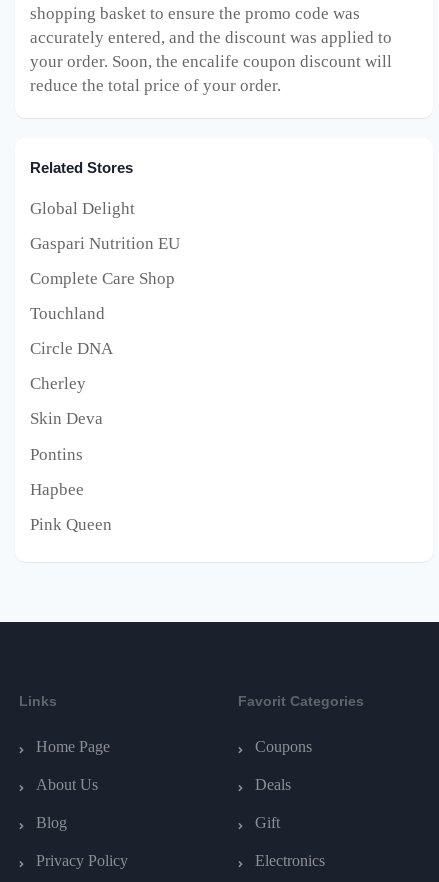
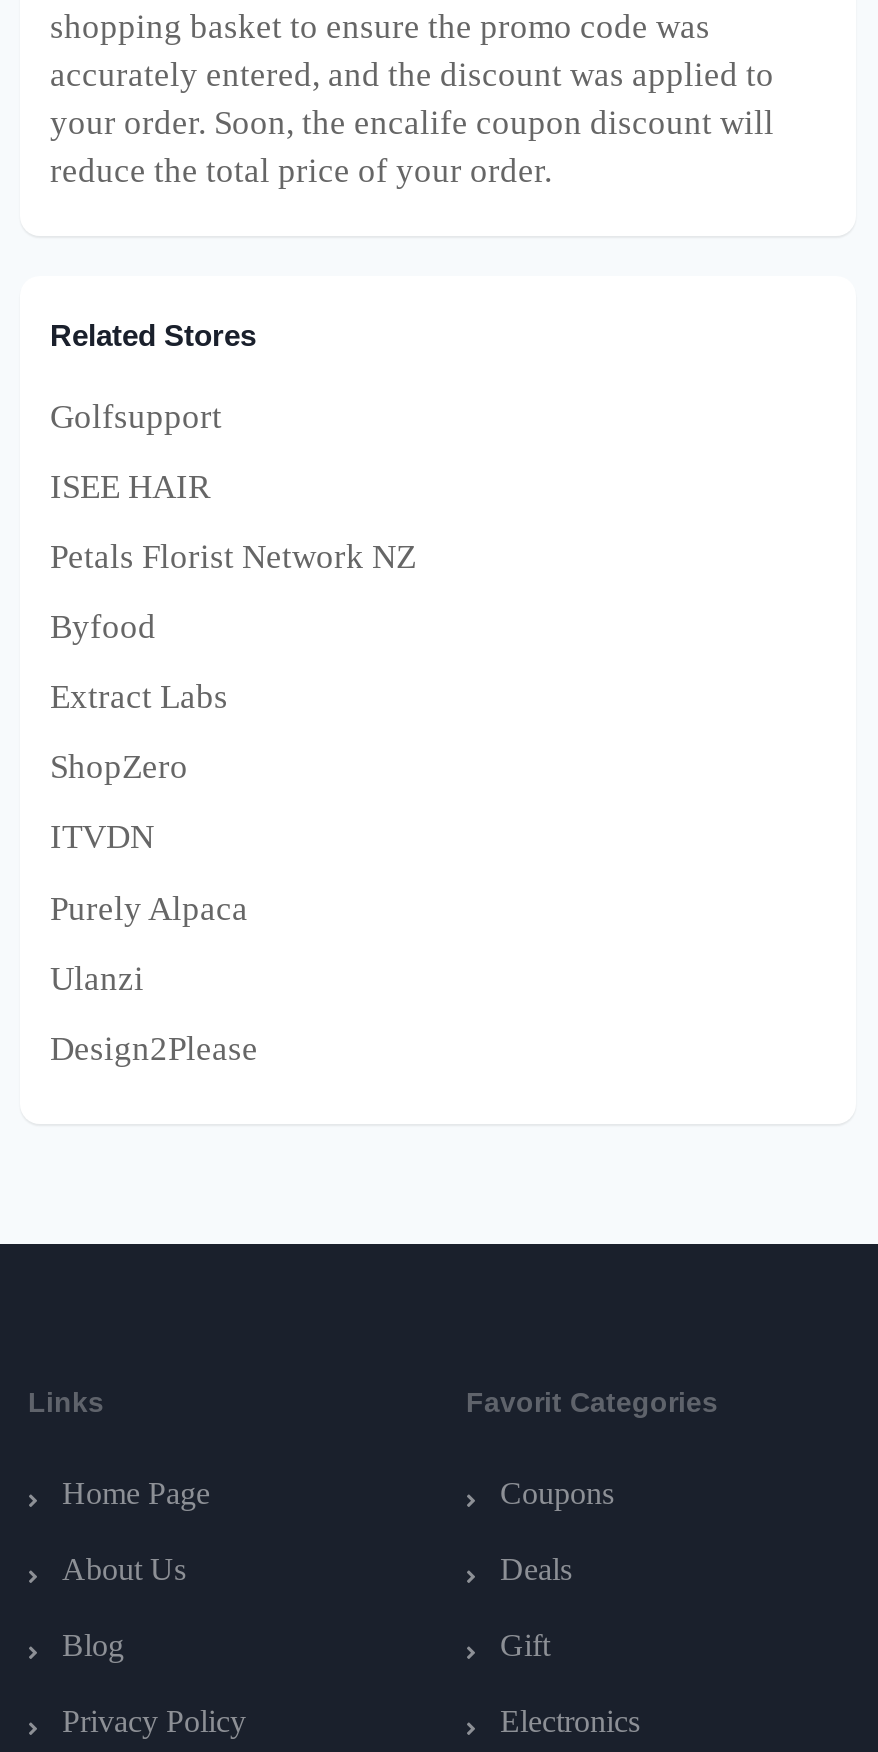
- Global Delight
+ Golfsupport

- Gaspari Nutrition EU
+ ISEE HAIR

- Complete Care Shop
+ Petals Florist Network NZ

- Touchland
+ Byfood

- Circle DNA
+ Extract Labs

- Cherley
+ ShopZero

- Skin Deva
+ ITVDN

- Pontins
+ Purely Alpaca

- Hapbee
+ Ulanzi

- Pink Queen
+ Design2Please
